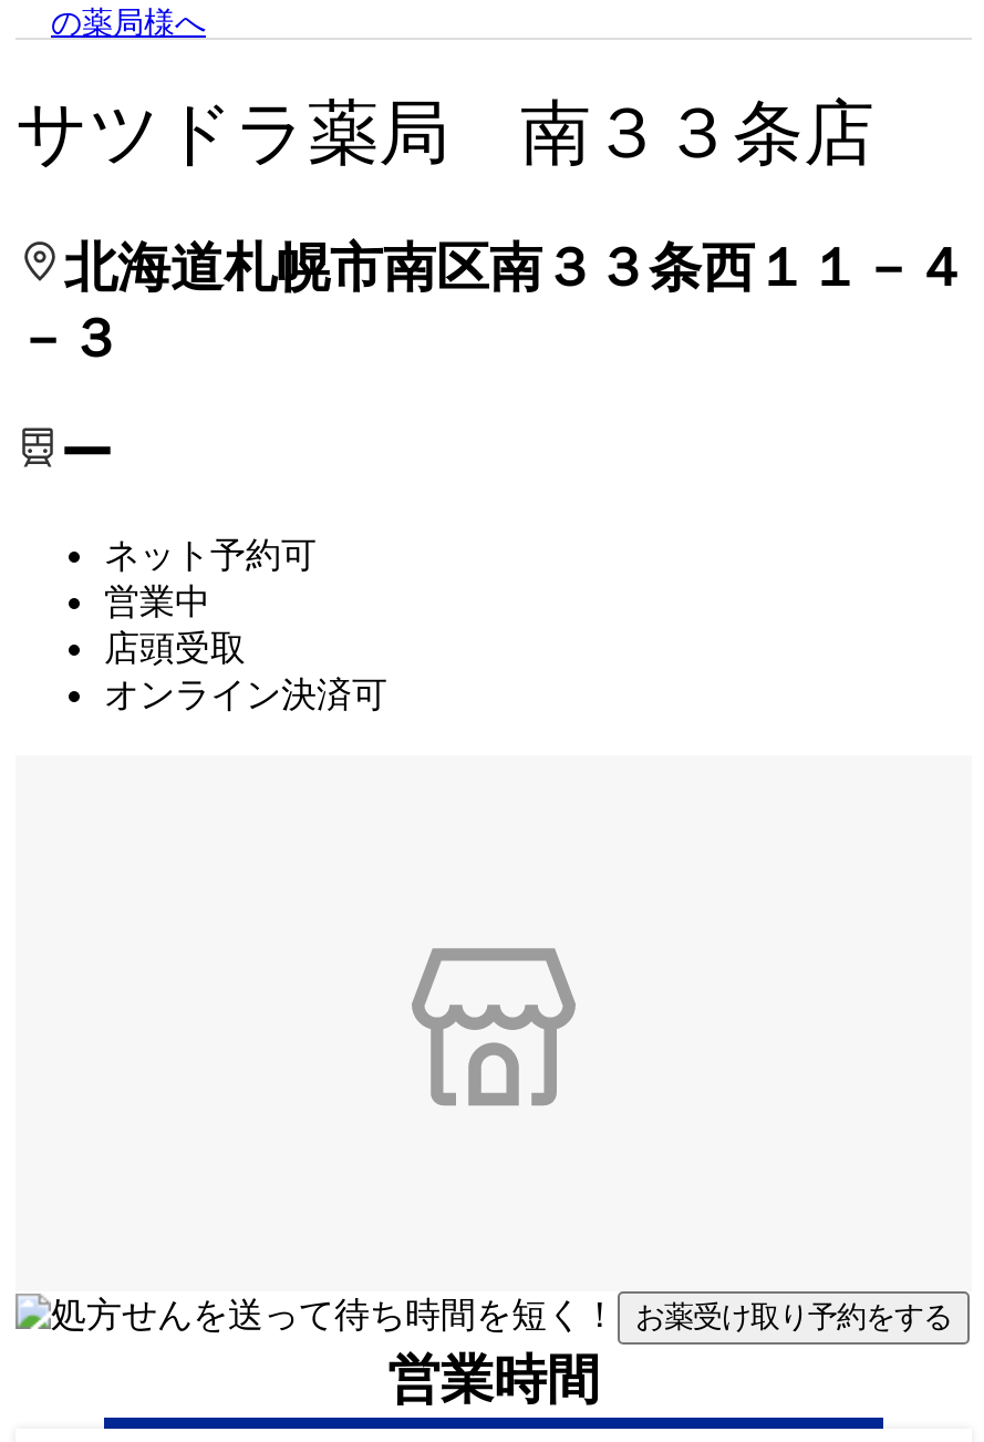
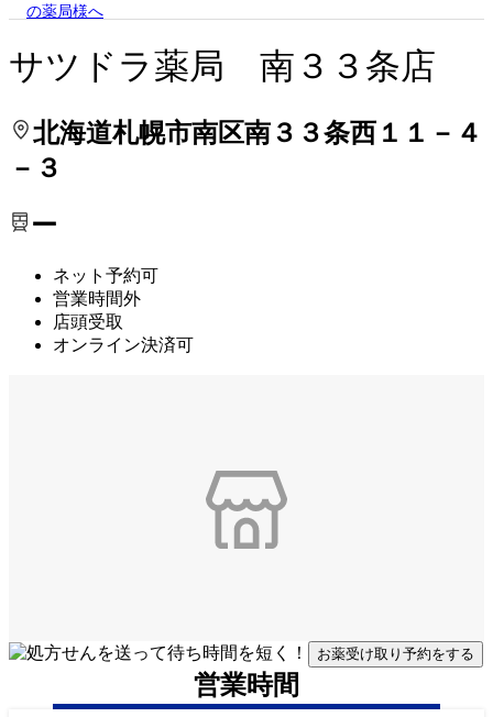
- 営業中
+ 営業時間外
